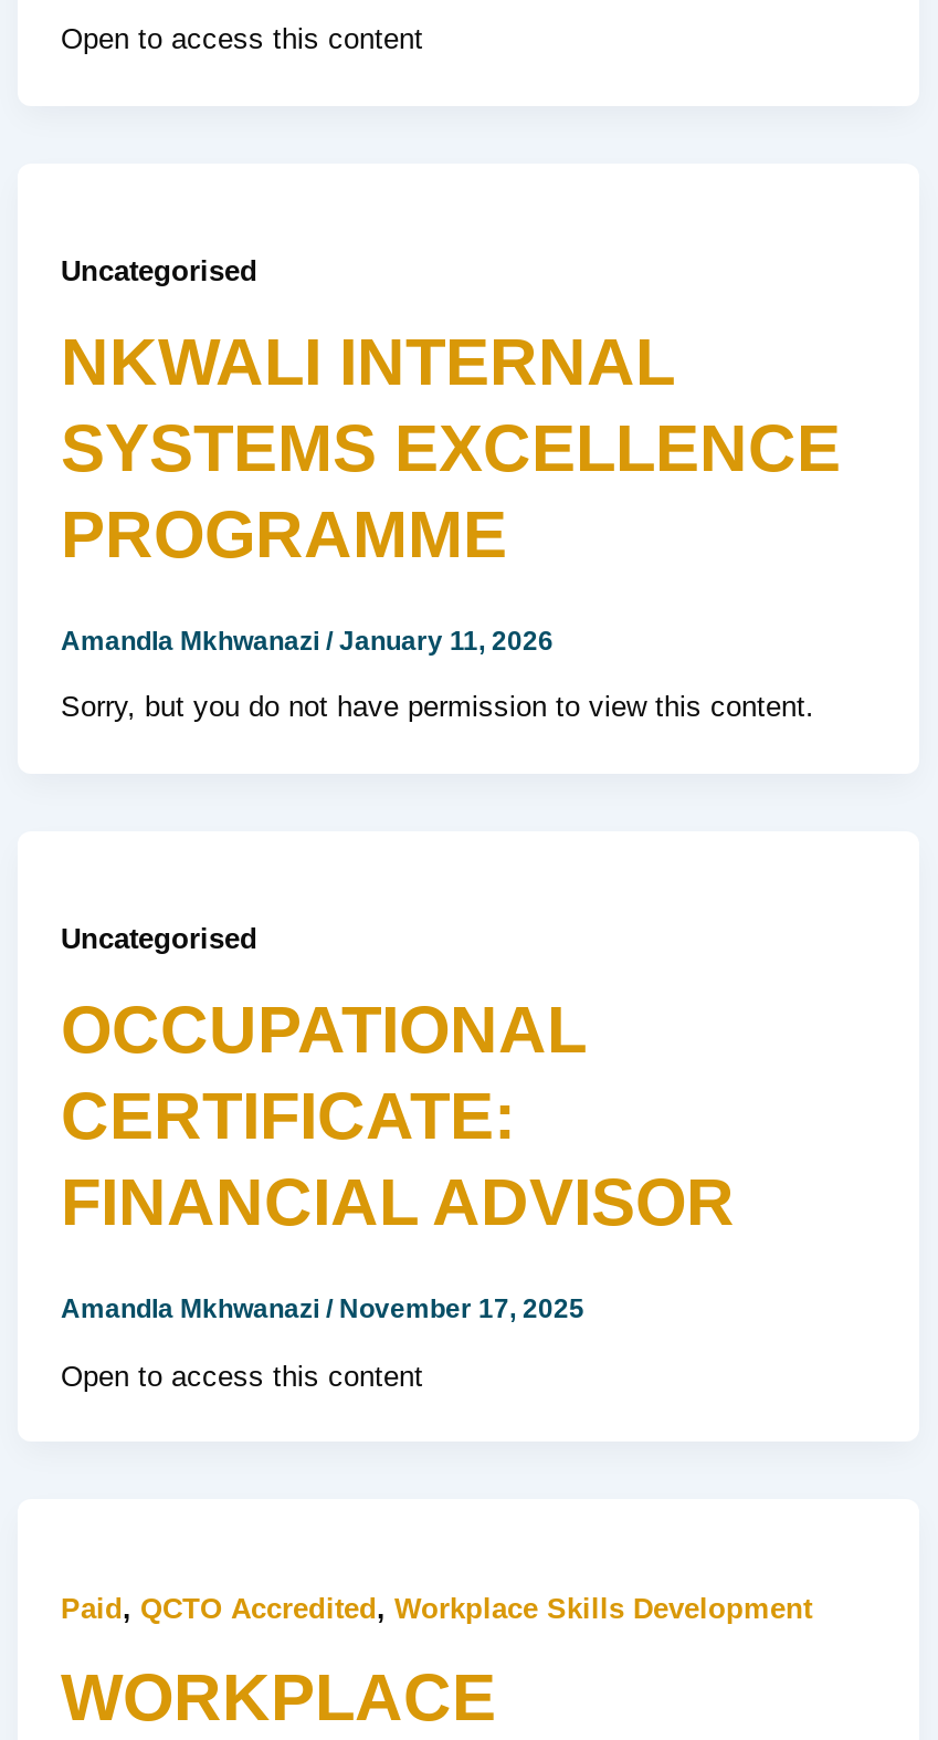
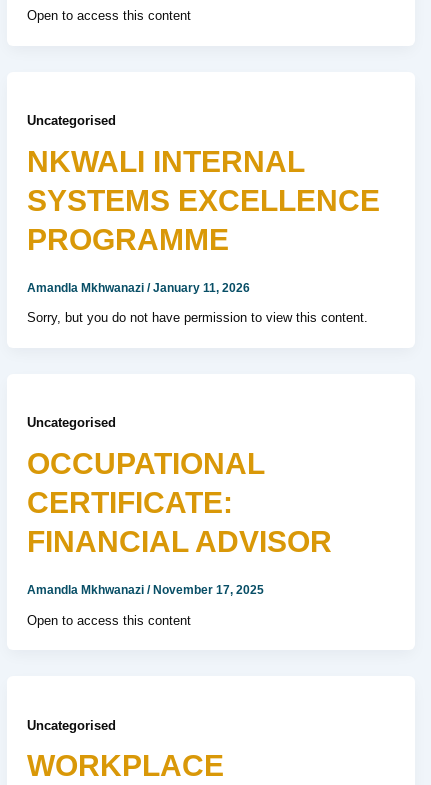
- Paid, QCTO Accredited, Workplace Skills Development
+ Uncategorised
